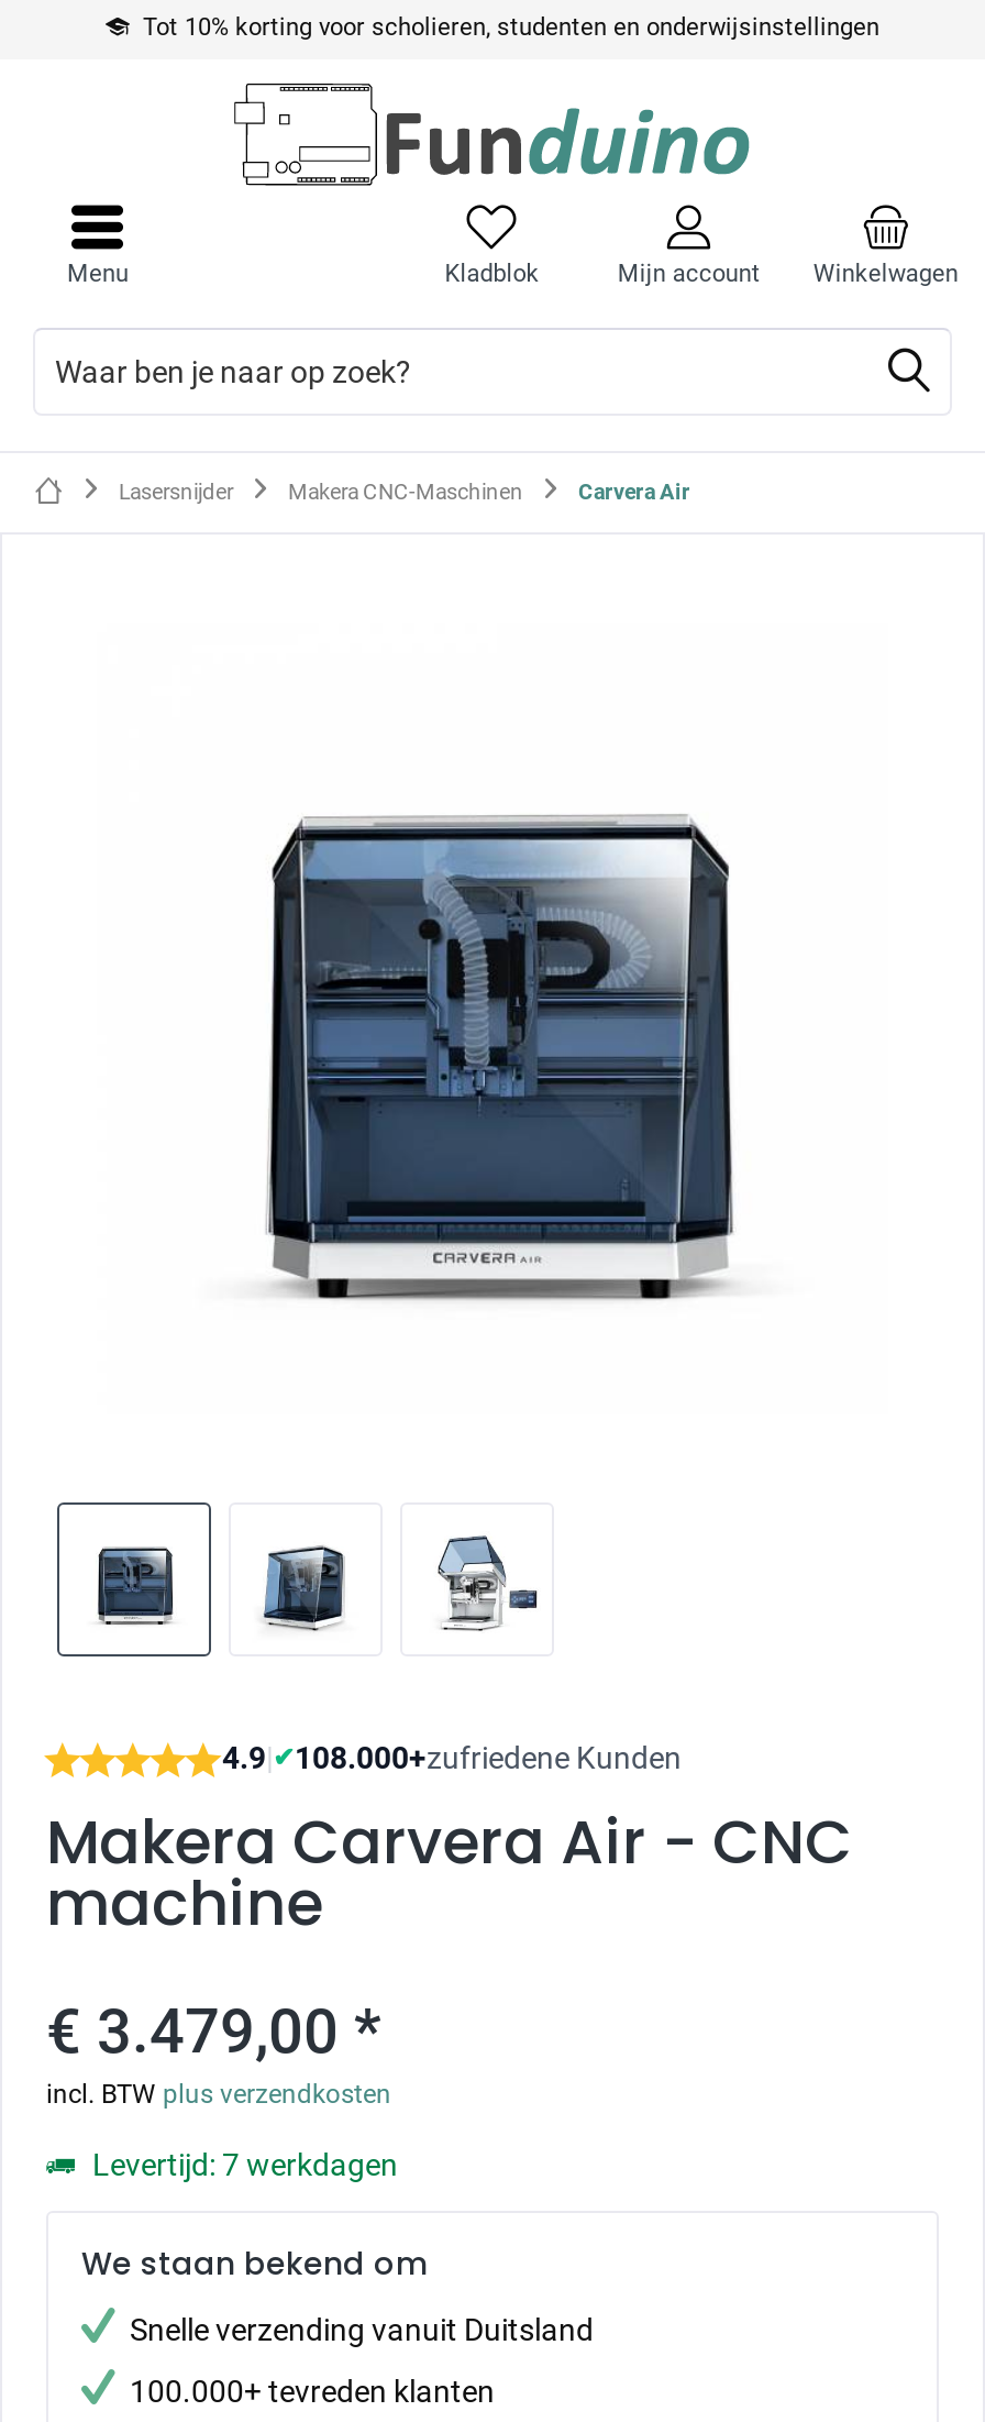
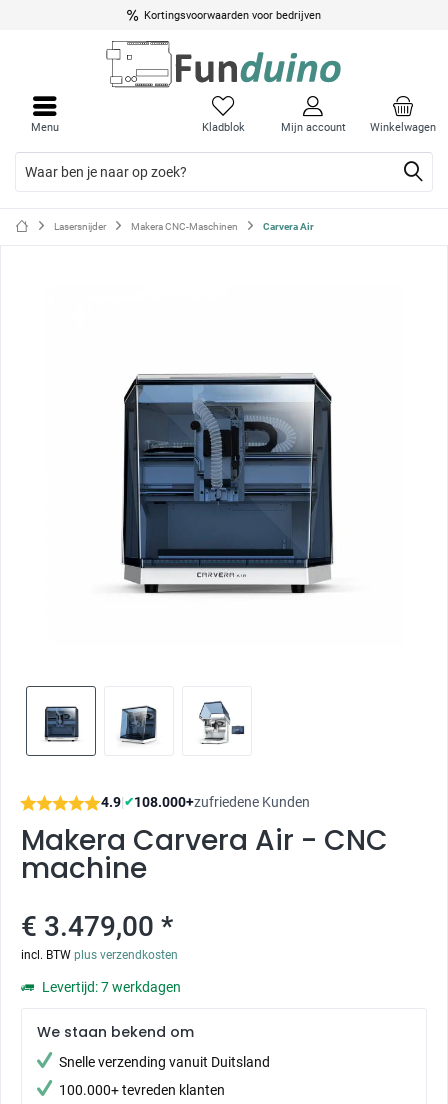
- Tot 10% korting voor scholieren, studenten en onderwijsinstellingen
+ Kortingsvoorwaarden voor bedrijven
